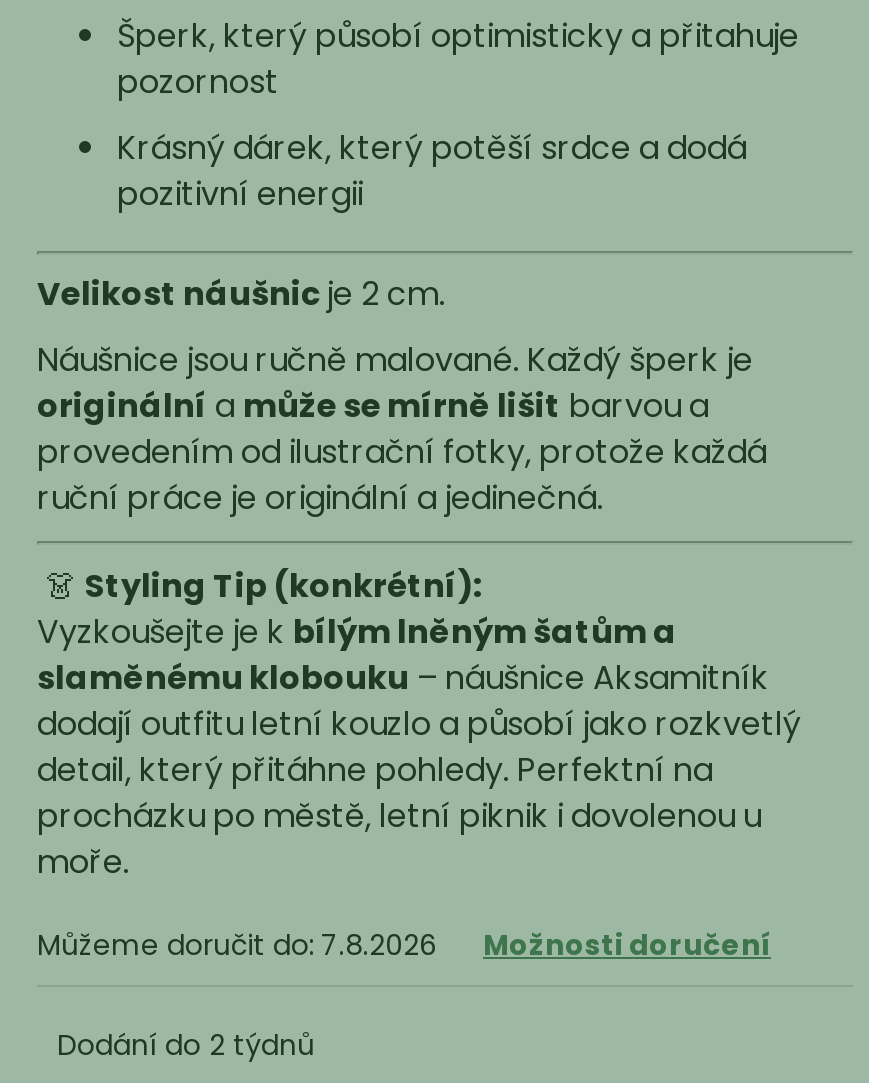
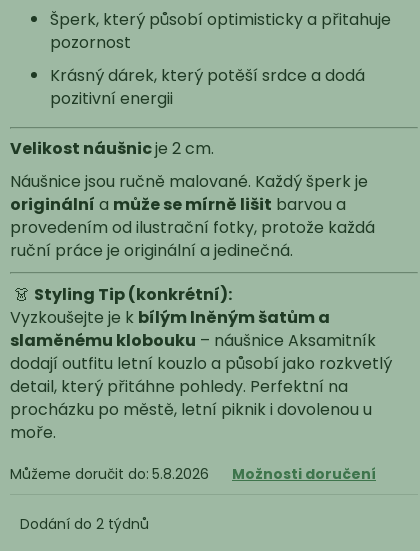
- Můžeme doručit do: 7.8.2026
+ Můžeme doručit do: 5.8.2026
